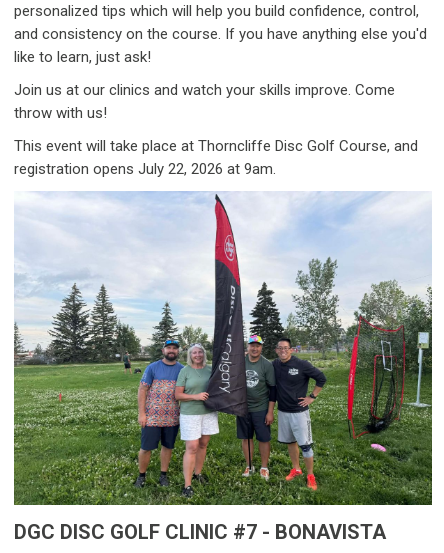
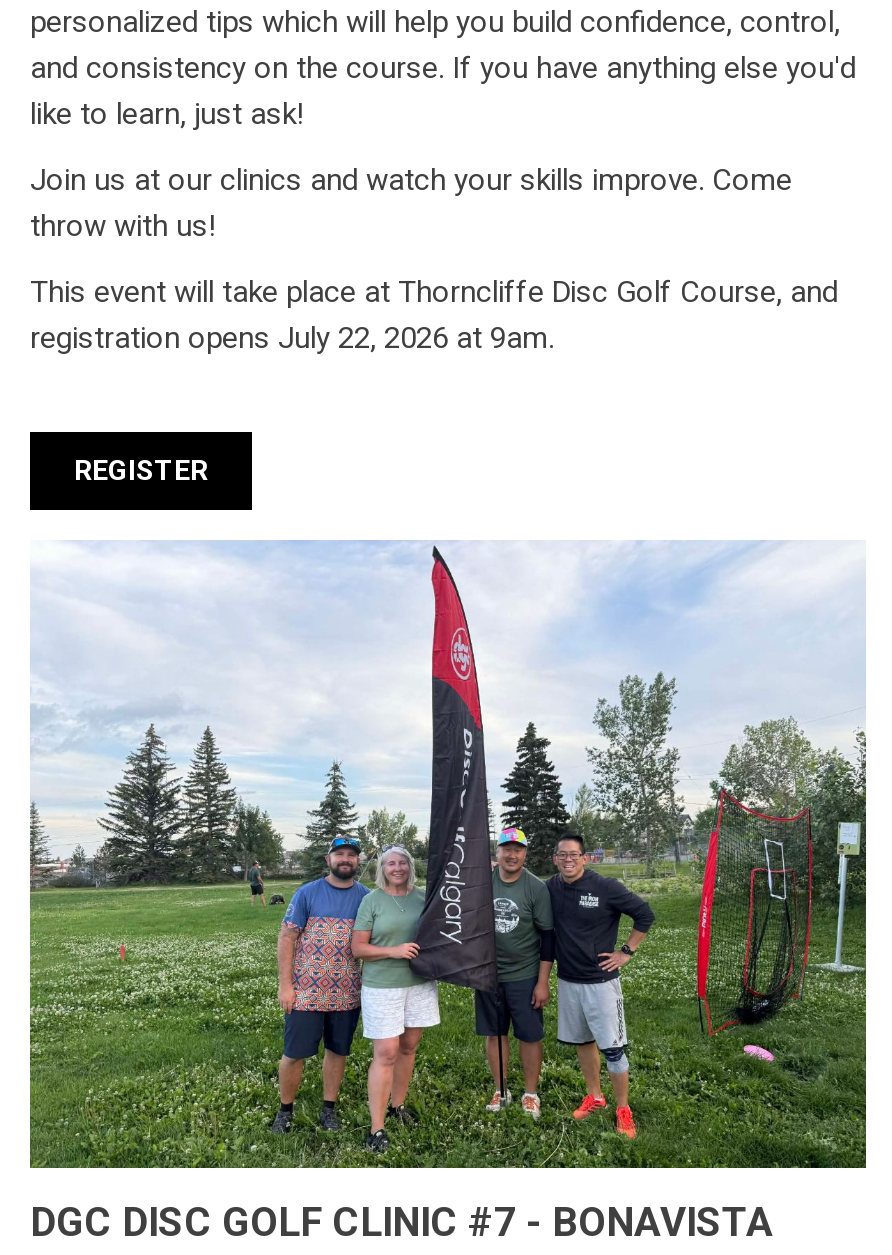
+ REGISTER
